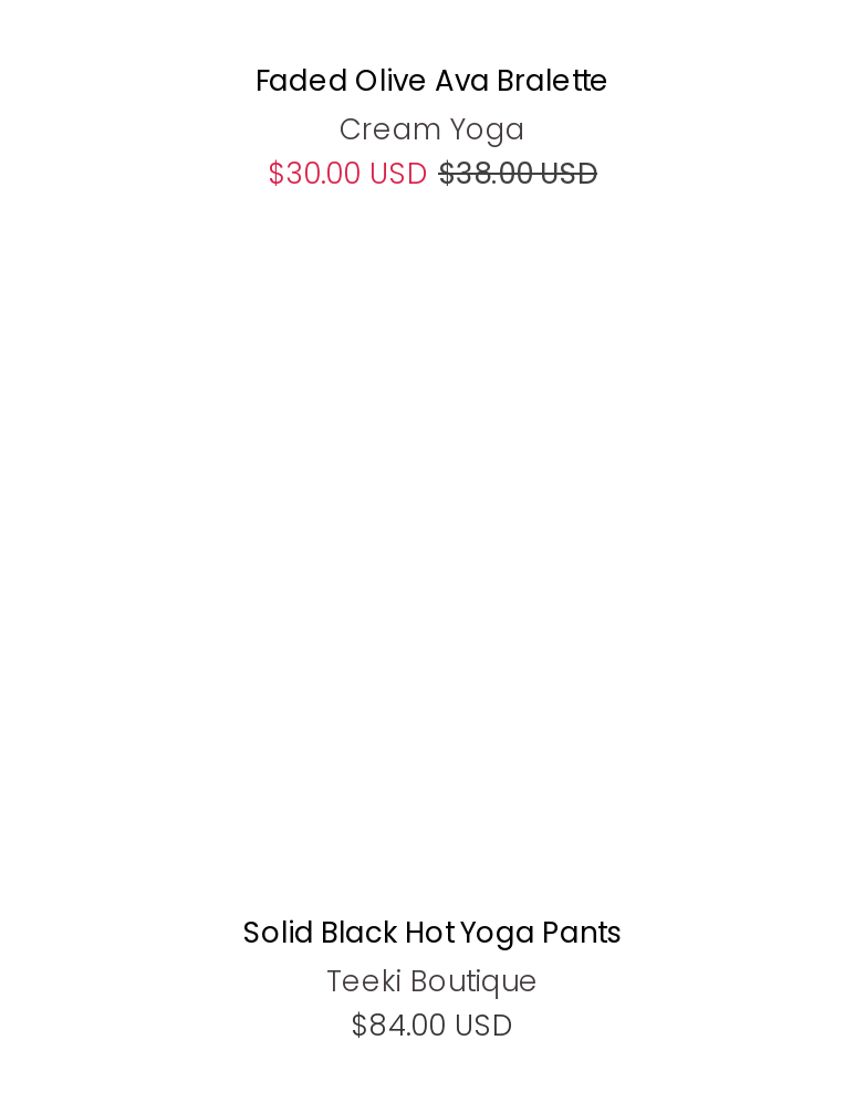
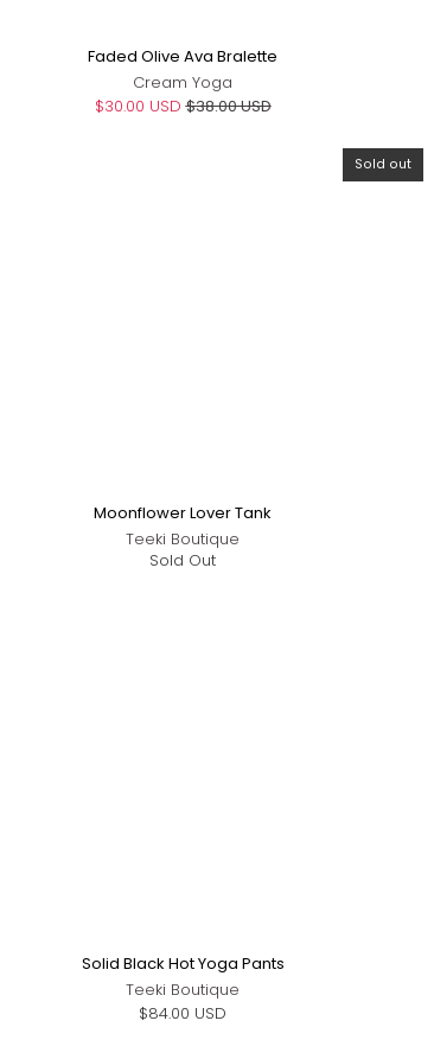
+ Moonflower Lover Tank
+ Teeki Boutique
+ Sold Out

+ Sold out
